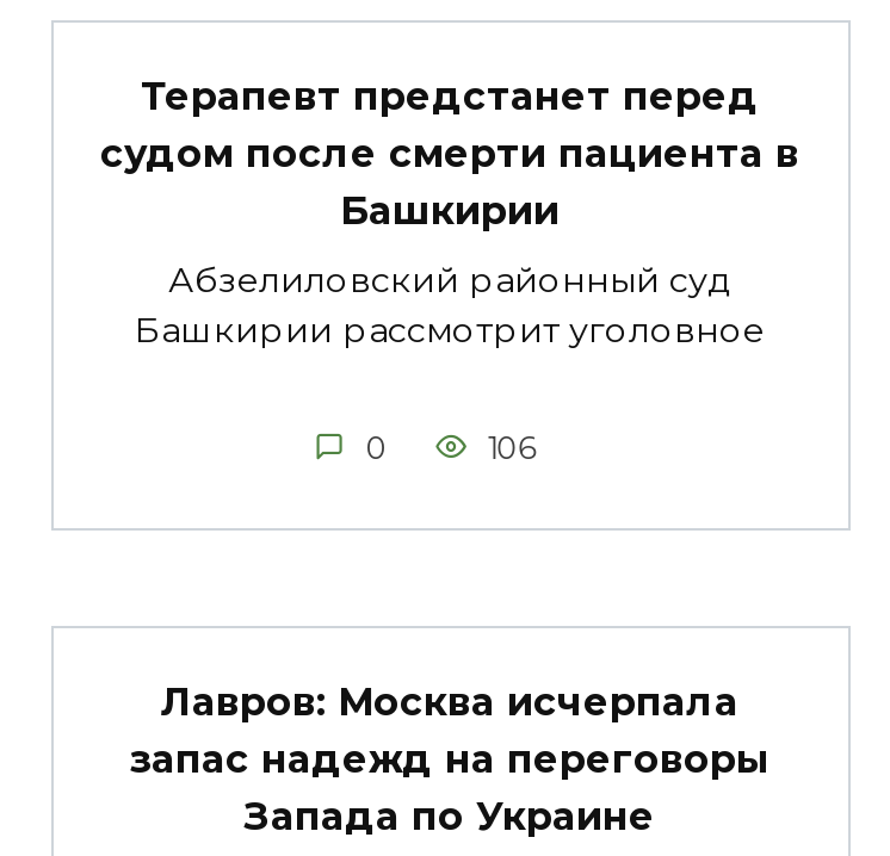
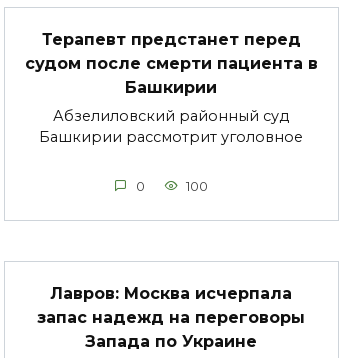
- 106
+ 100
